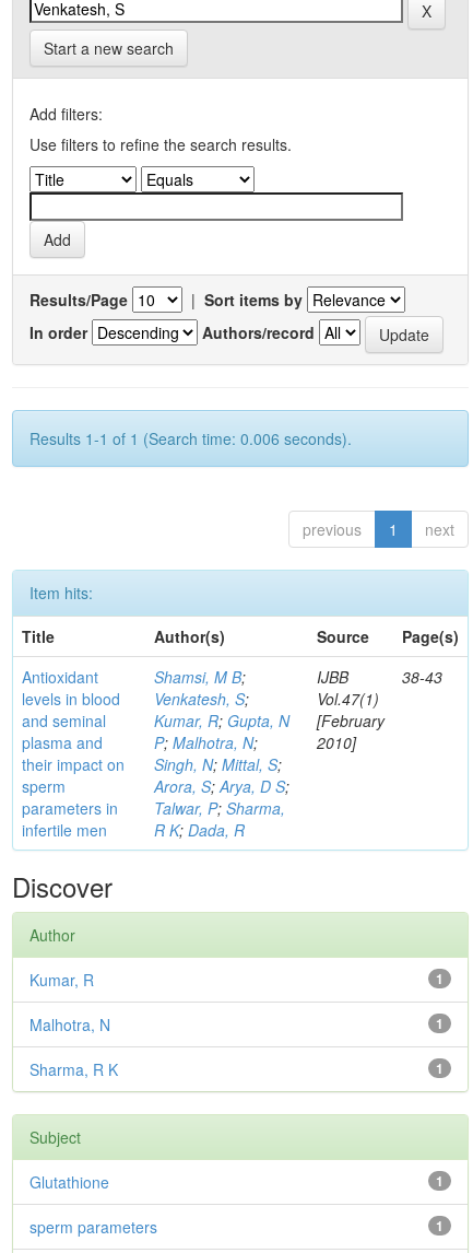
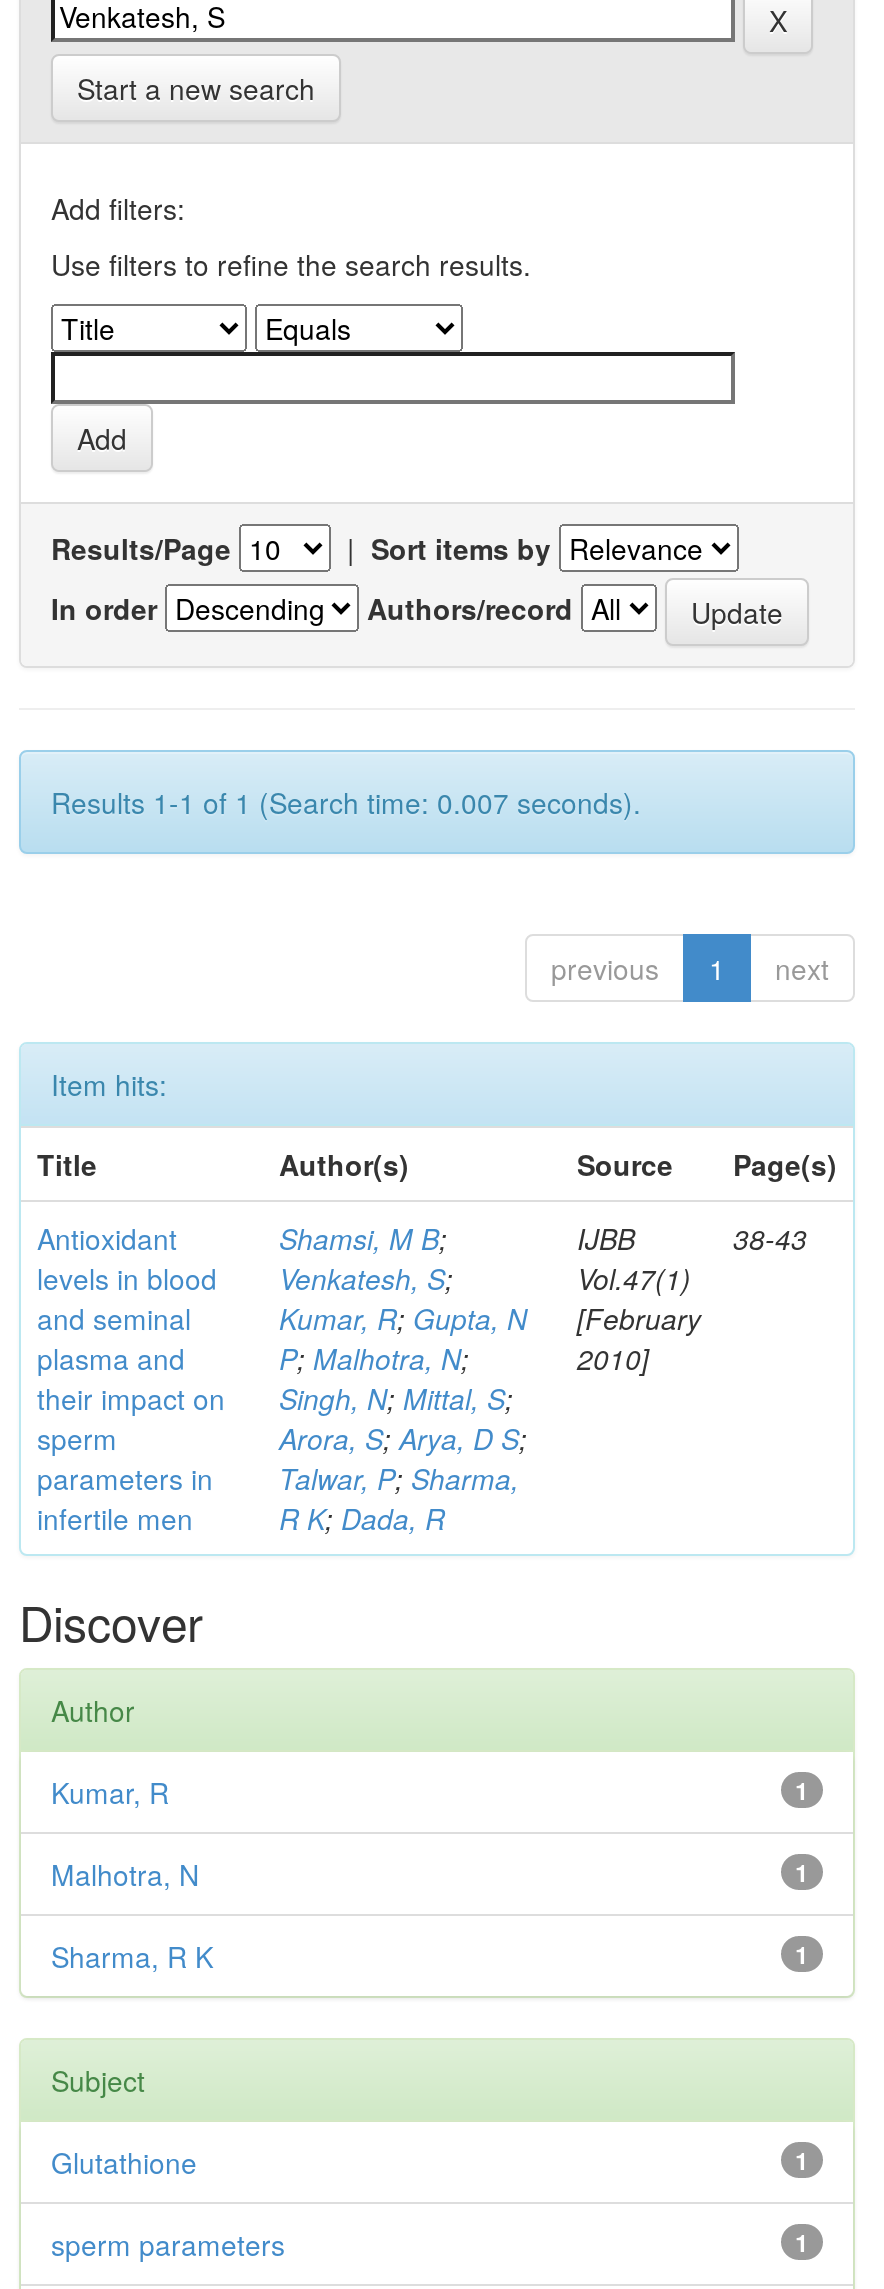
- Results 1-1 of 1 (Search time: 0.006 seconds).
+ Results 1-1 of 1 (Search time: 0.007 seconds).
